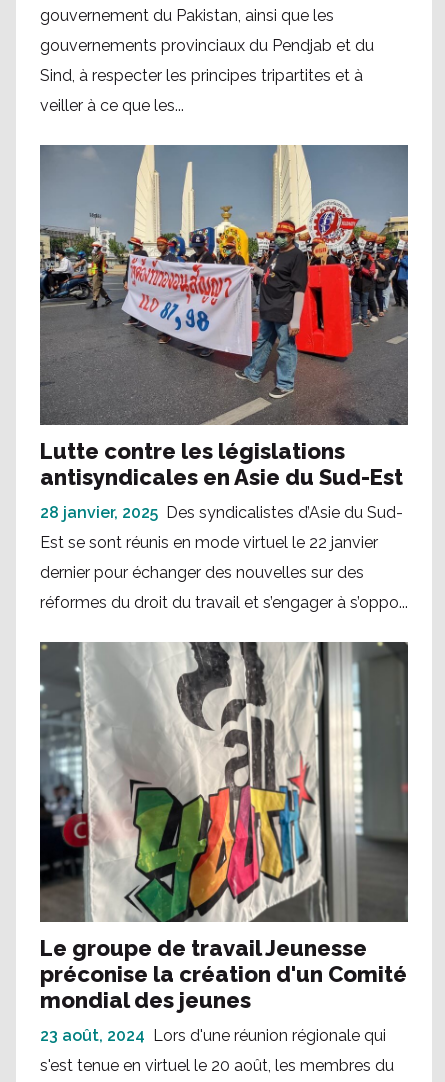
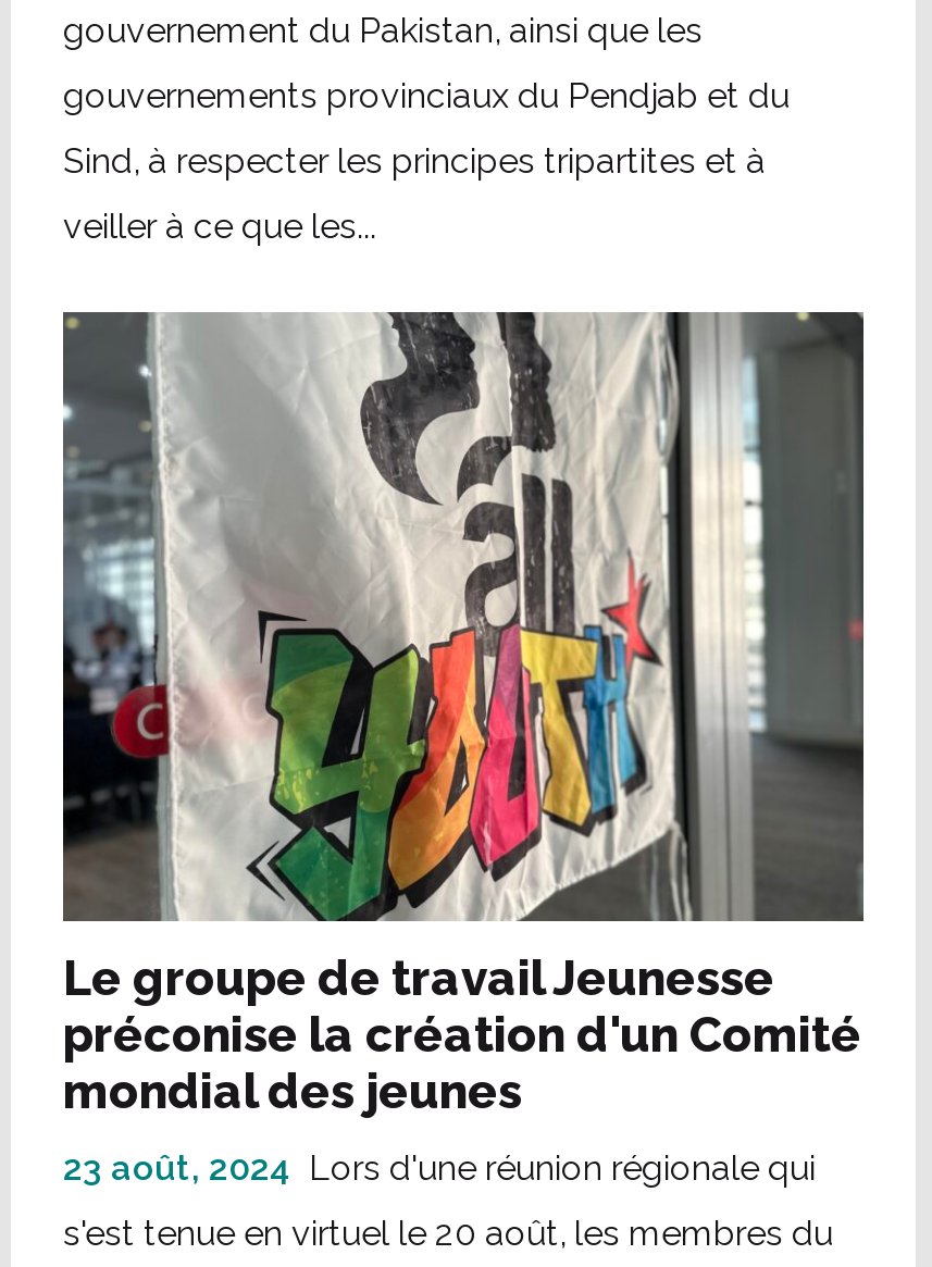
- [image]
- Lutte contre les législations
- antisyndicales en Asie du Sud-Est
- 28 janvier, 2025 Des syndicalistes d’Asie du Sud-
- Est se sont réunis en mode virtuel le 22 janvier
- dernier pour échanger des nouvelles sur des
- réformes du droit du travail et s’engager à s’oppo...
